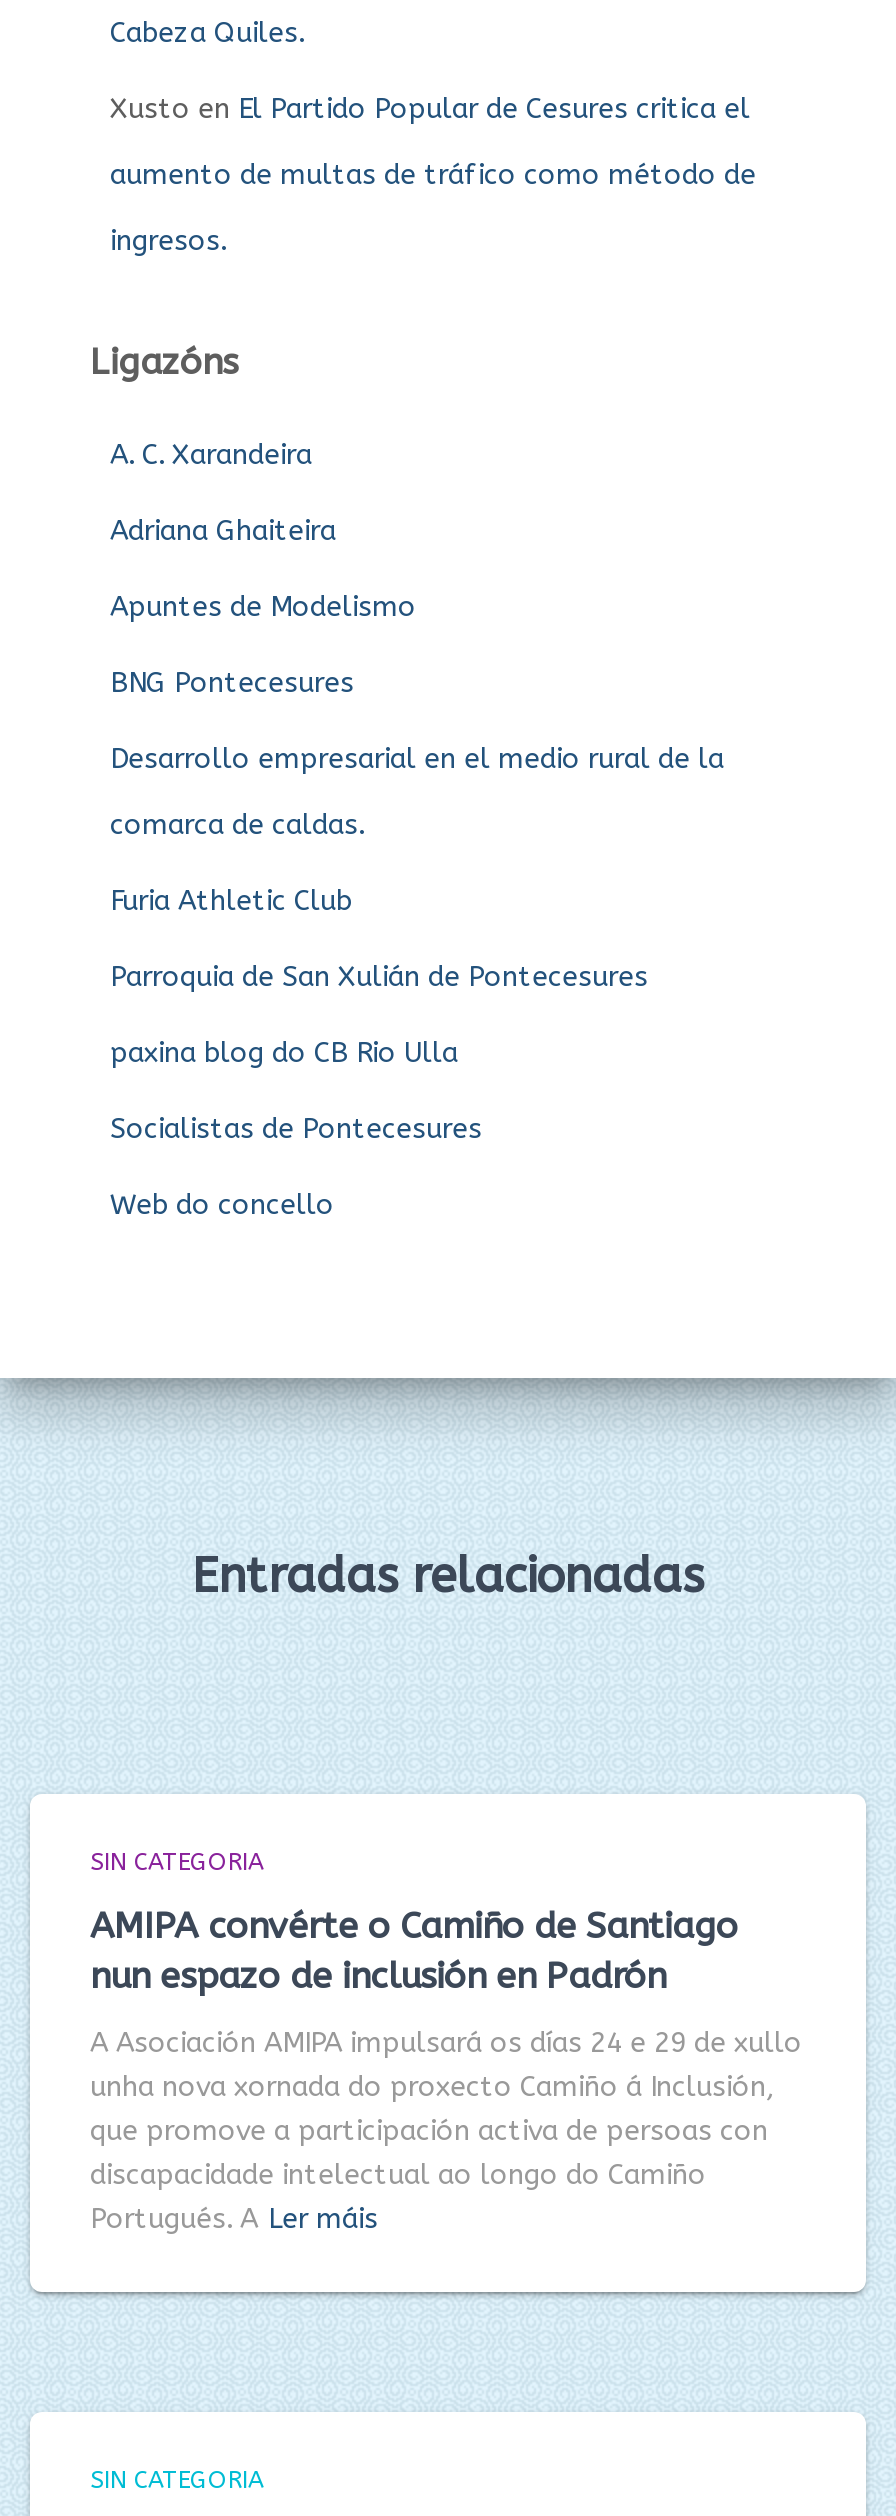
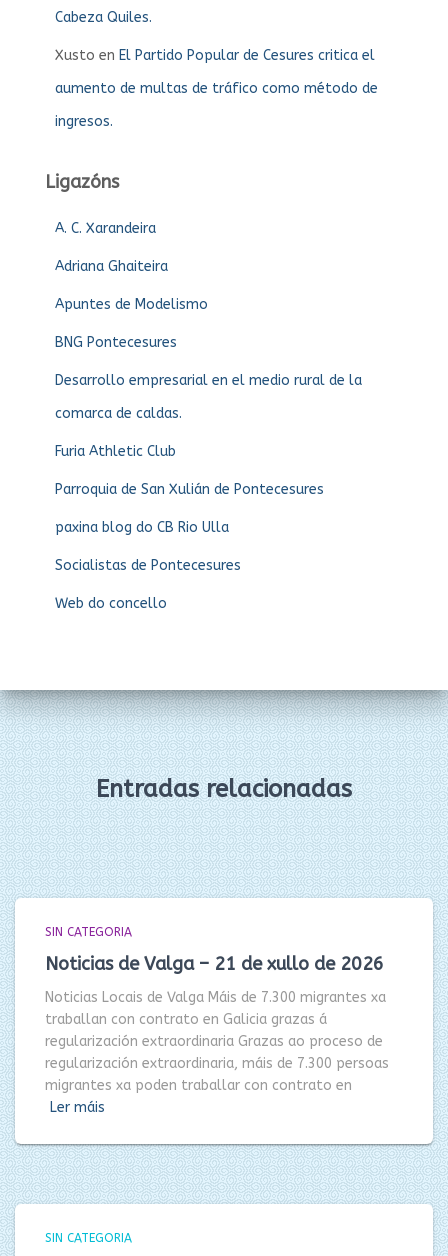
- AMIPA convérte o Camiño de Santiago
- nun espazo de inclusión en Padrón
+ Noticias de Valga – 21 de xullo de 2026

- A Asociación AMIPA impulsará os días 24 e 29 de xullo
- unha nova xornada do proxecto Camiño á Inclusión,
- que promove a participación activa de persoas con
- discapacidade intelectual ao longo do Camiño
- Portugués. A Ler máis
+ Noticias Locais de Valga Máis de 7.300 migrantes xa
+ traballan con contrato en Galicia grazas á
+ regularización extraordinaria Grazas ao proceso de
+ regularización extraordinaria, máis de 7.300 persoas
+ migrantes xa poden traballar con contrato en
+ Ler máis
